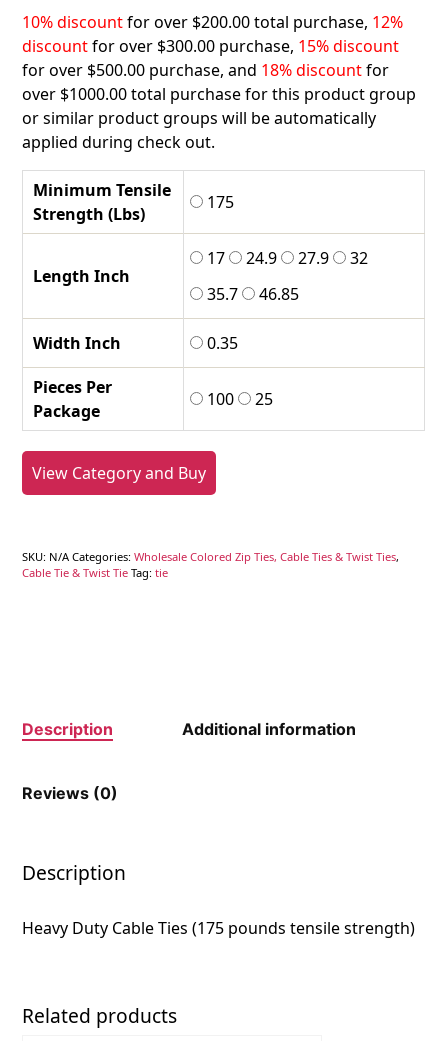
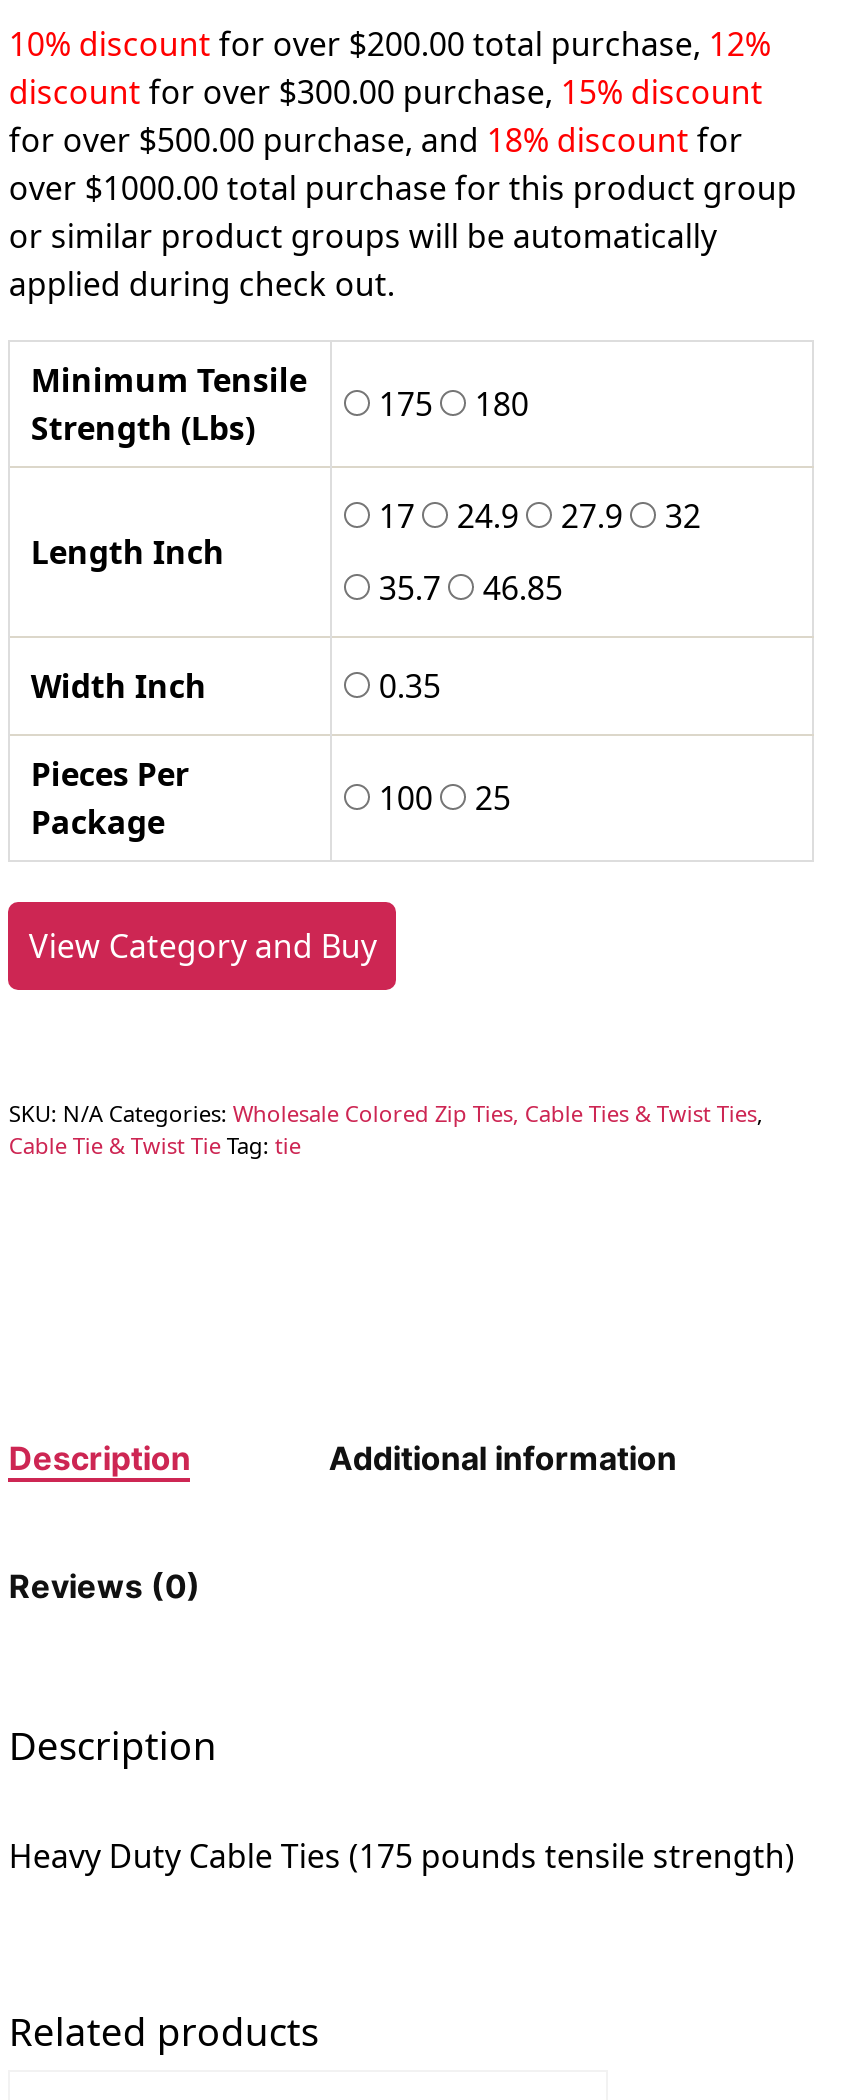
+ 180
